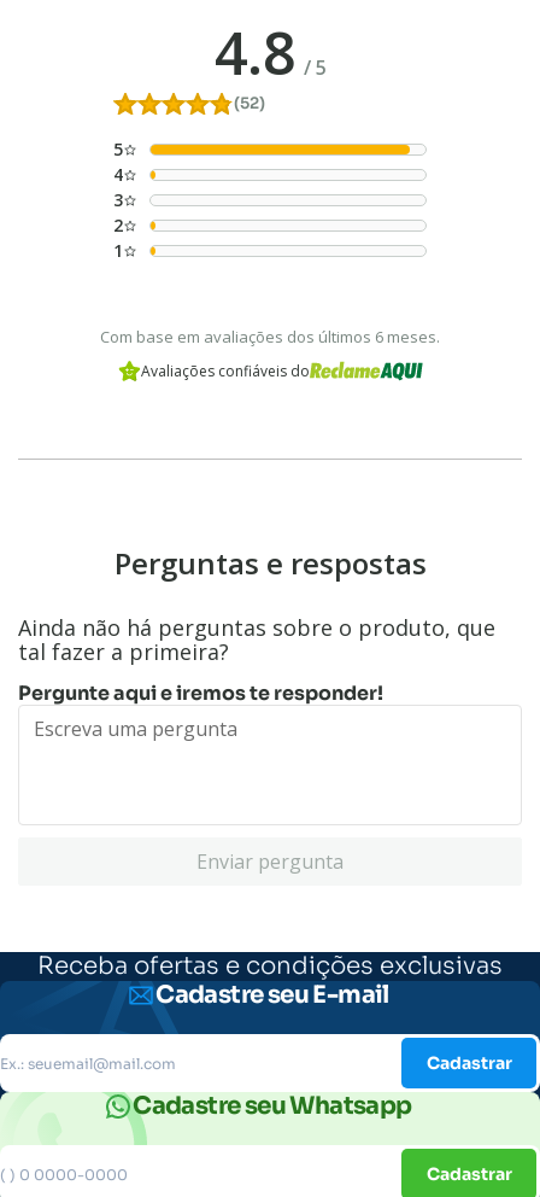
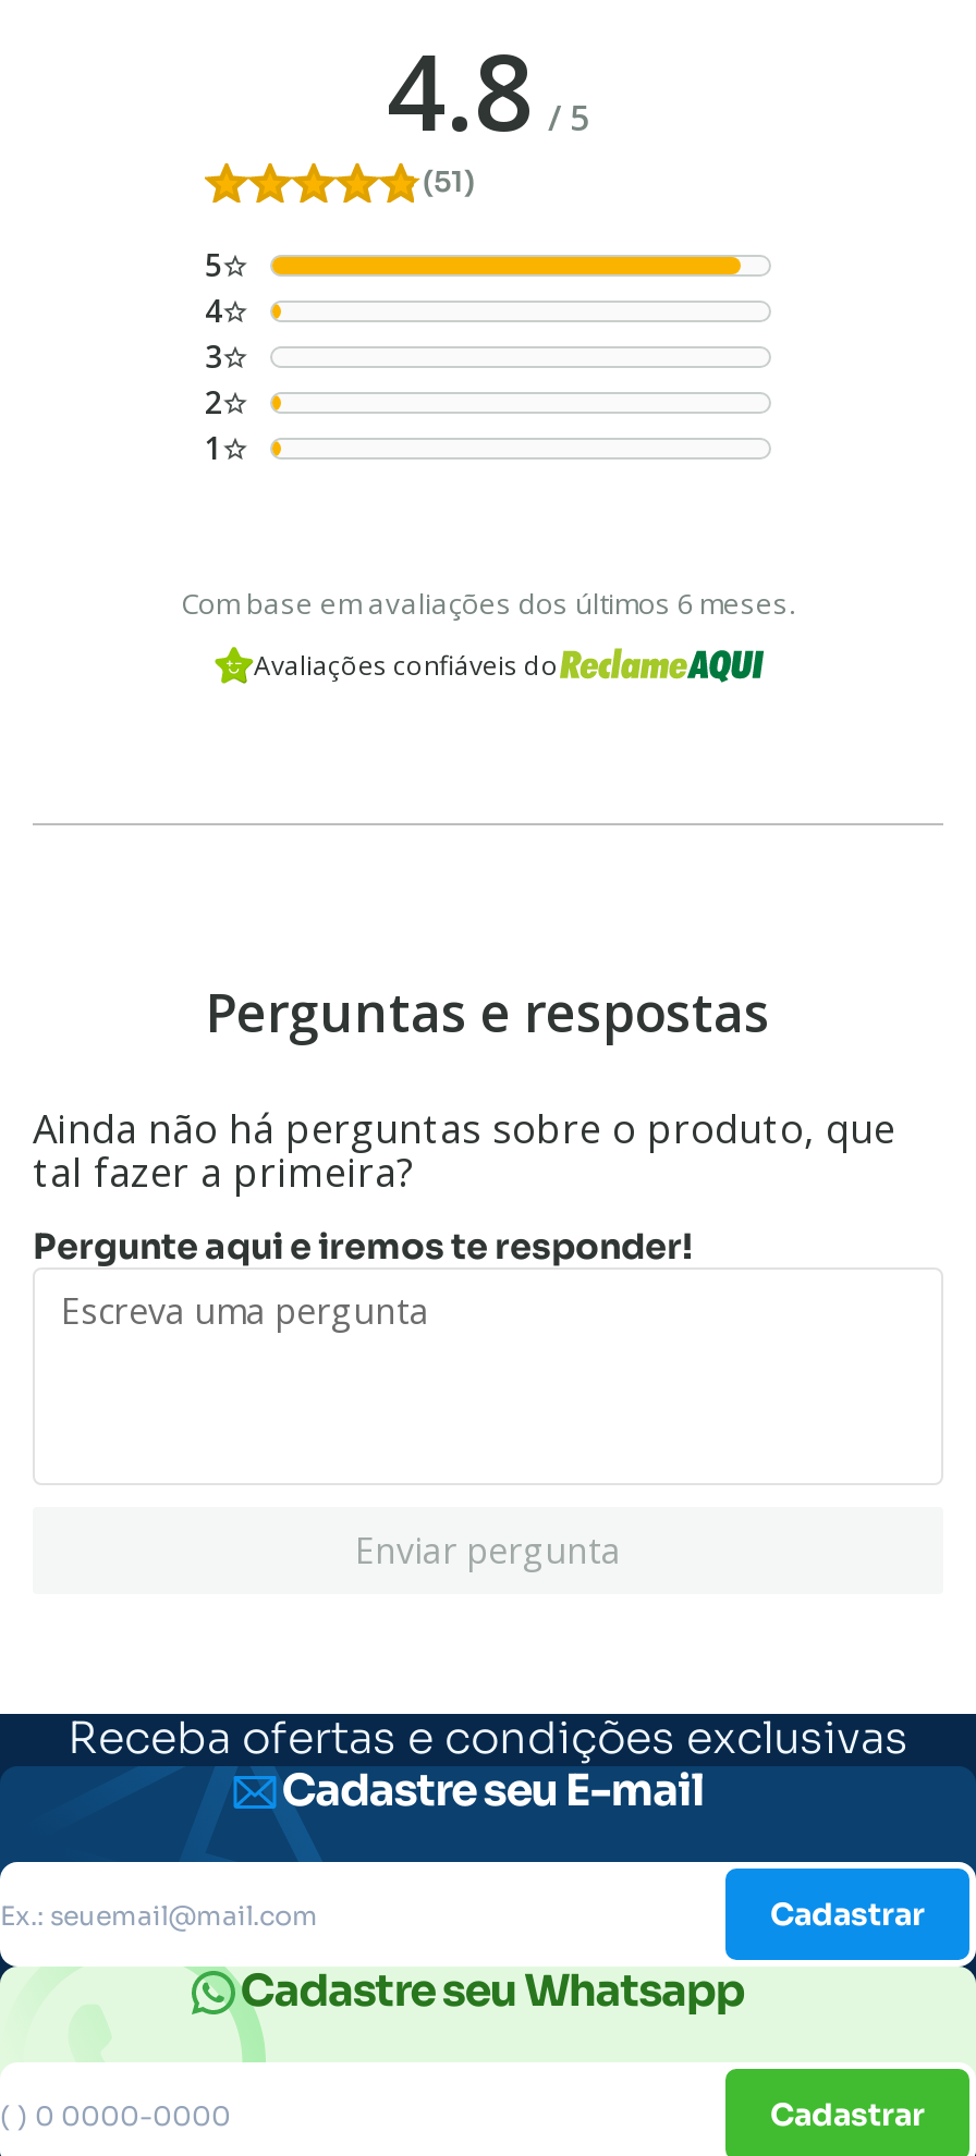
- (52)
+ (51)
